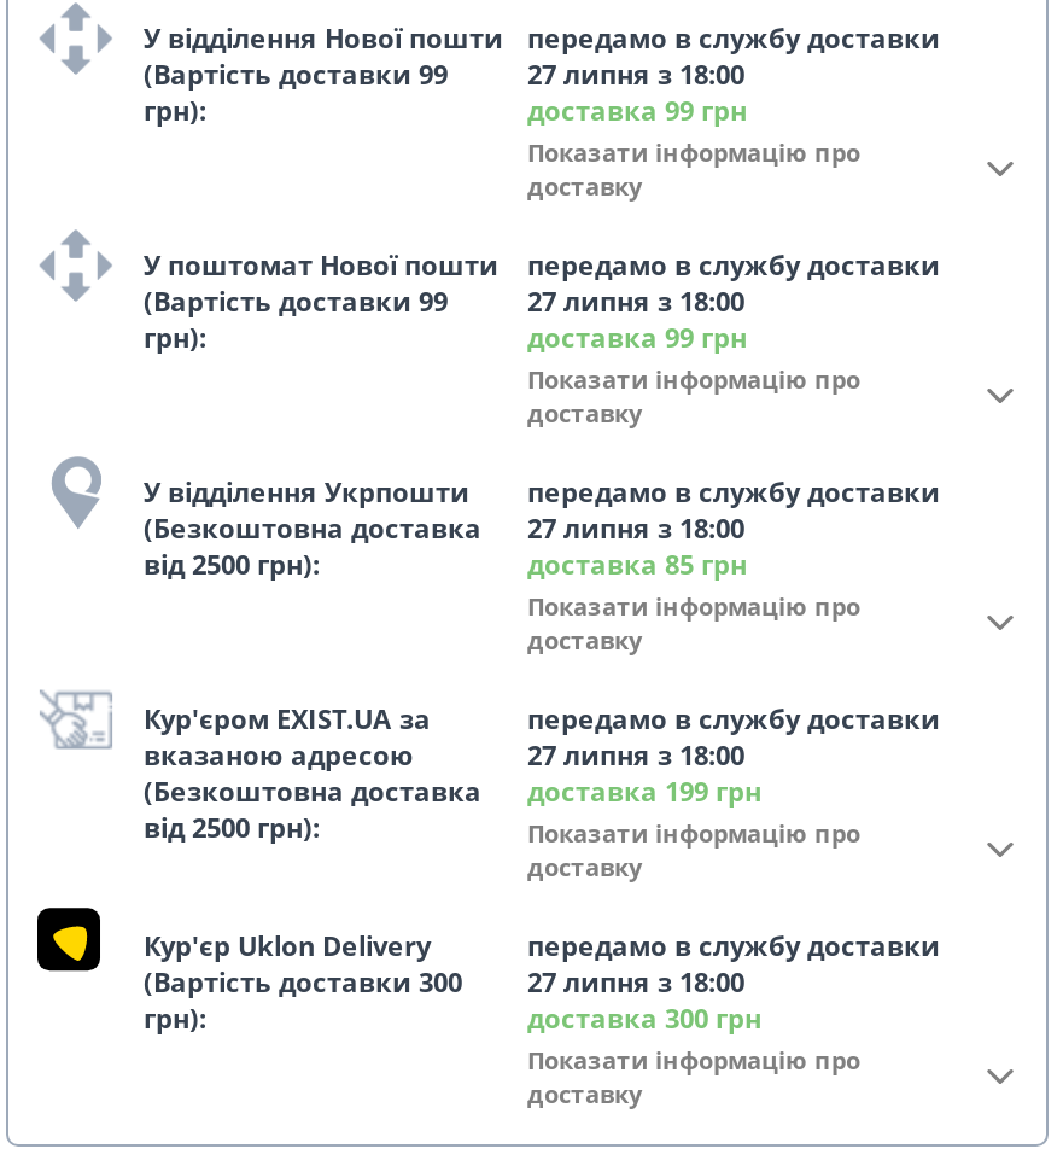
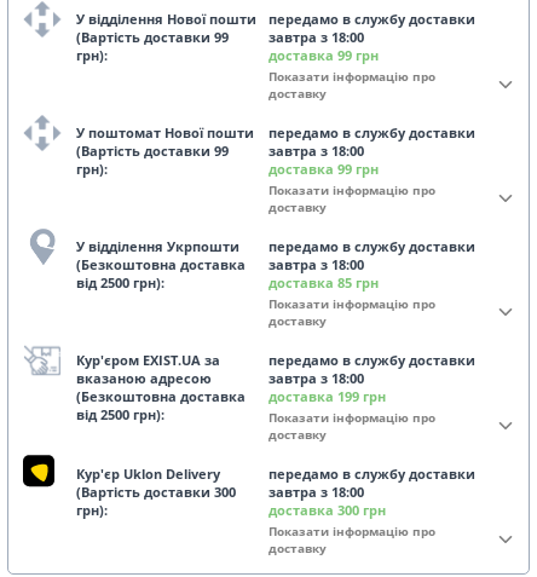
- 27 липня з 18:00
+ завтра з 18:00

- 27 липня з 18:00
+ завтра з 18:00

- (Безкоштовна доставка 27 липня з 18:00
+ (Безкоштовна доставка завтра з 18:00

- 27 липня з 18:00
+ завтра з 18:00

- (Вартість доставки 300 27 липня з 18:00
+ (Вартість доставки 300 завтра з 18:00
